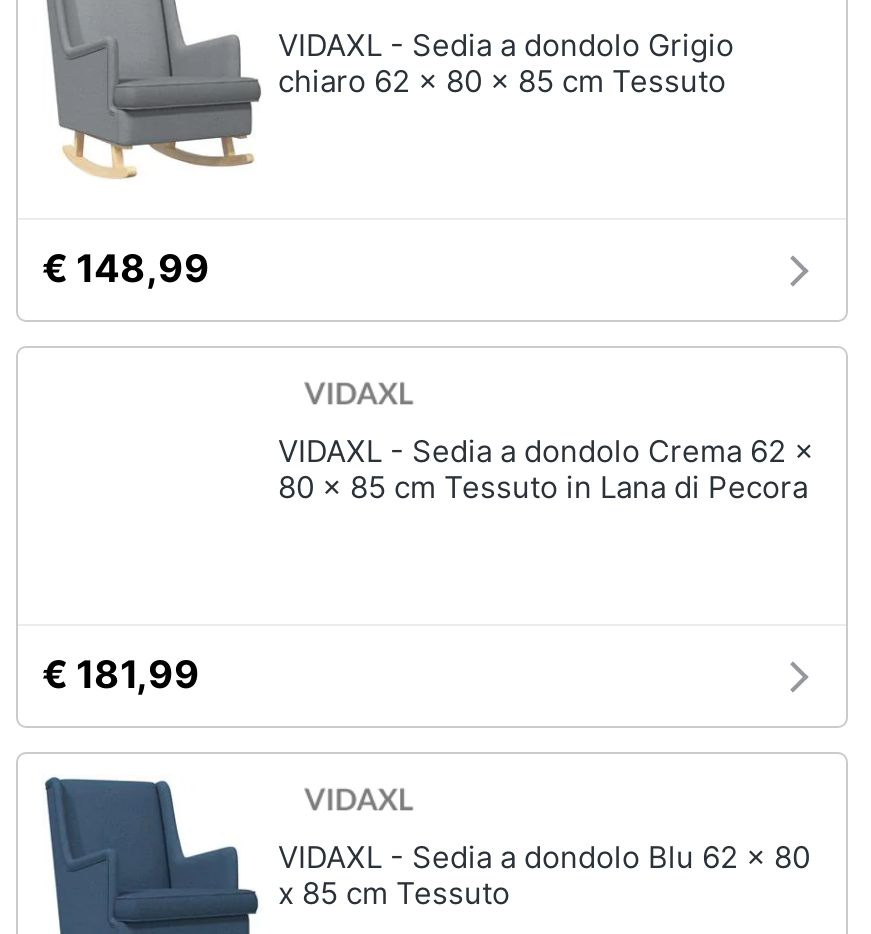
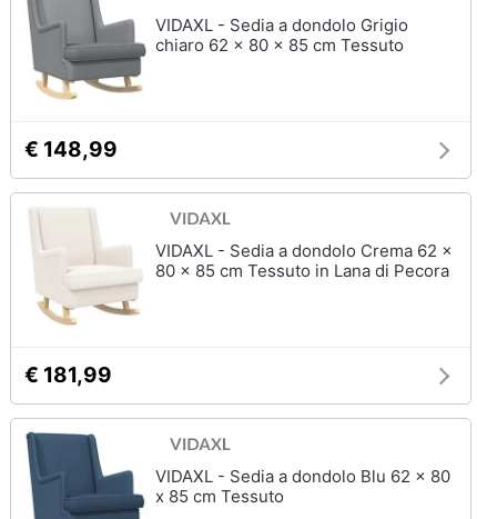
+ [image]
